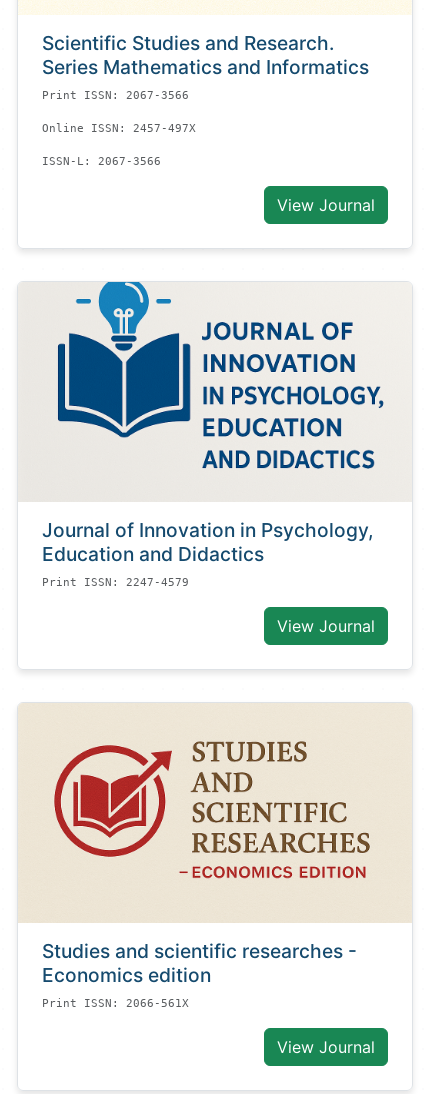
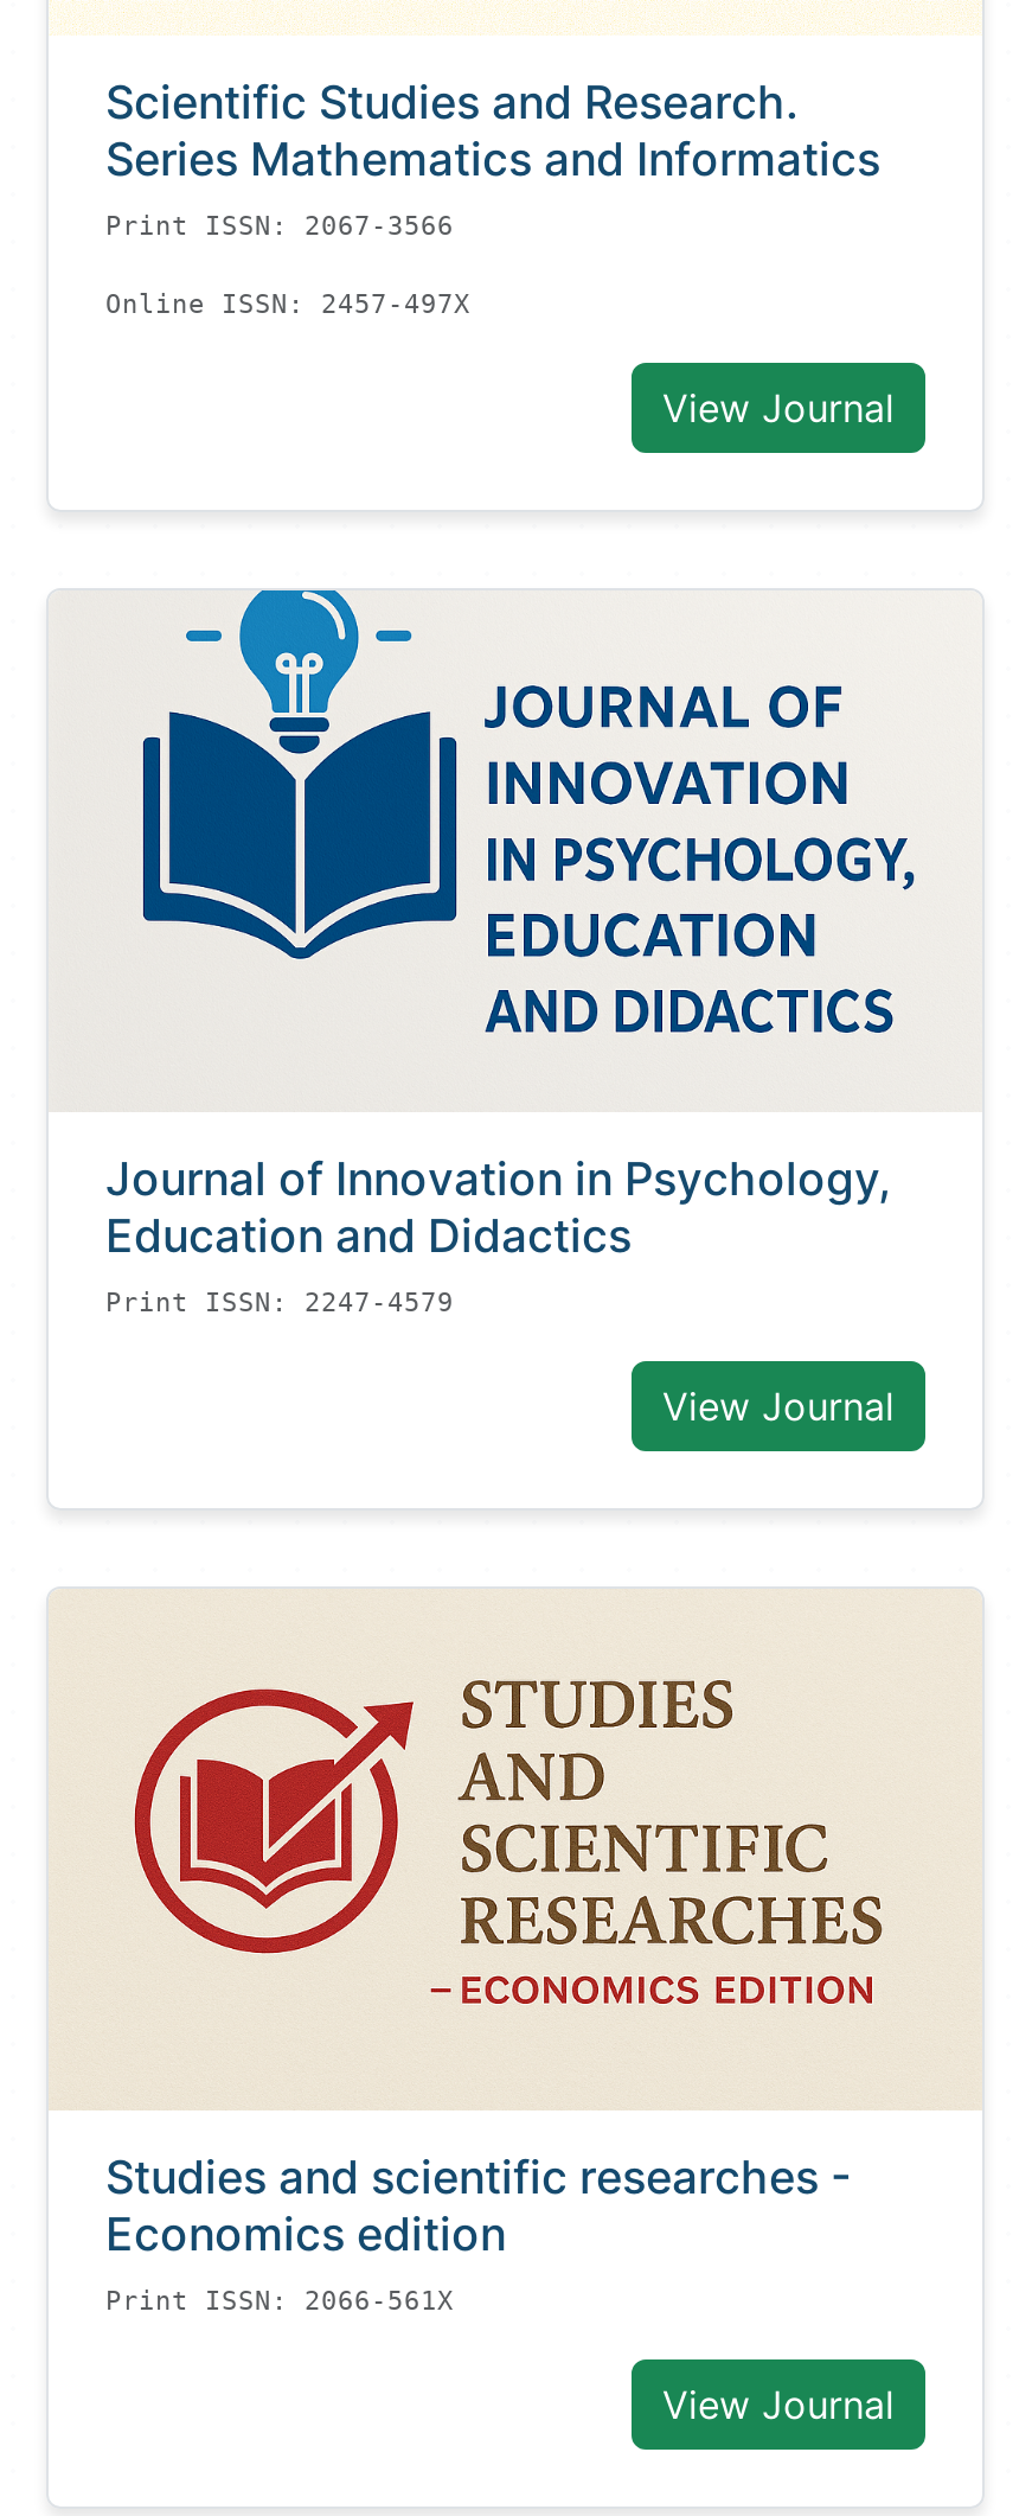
- ISSN-L: 2067-3566
